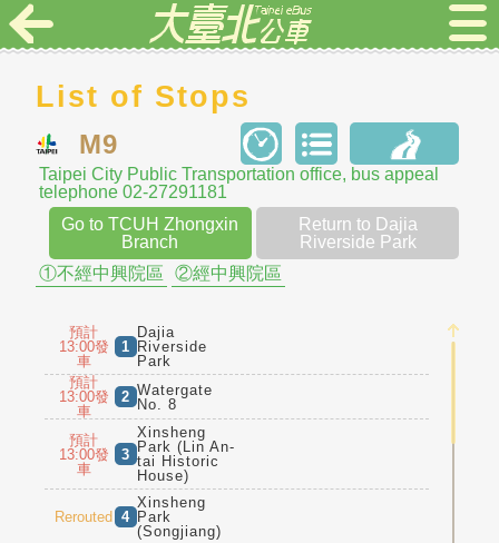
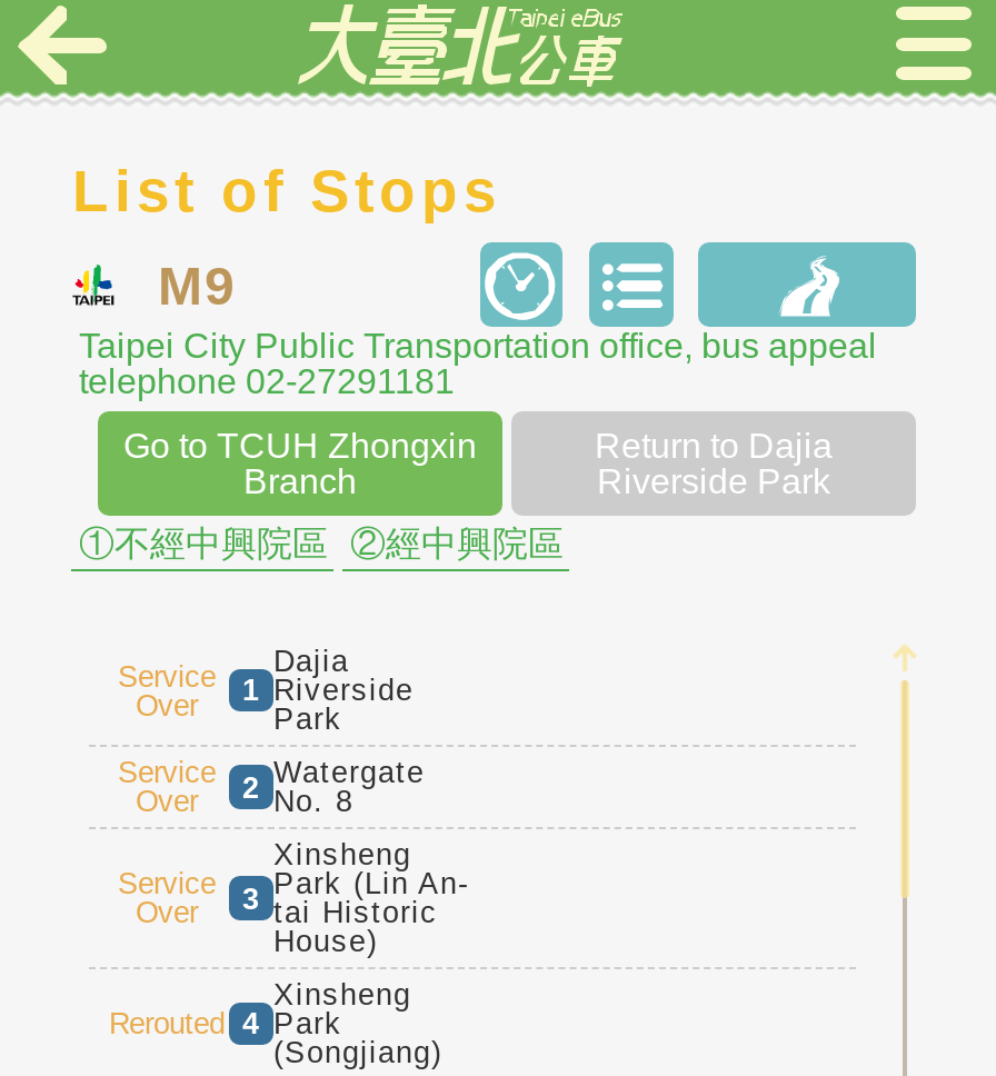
- 預計
- 13:00發
- 車
+ Service
+ Over

- 預計
- 13:00發
- 車
+ Service
+ Over

- 預計
- 13:00發
- 車
+ Service
+ Over
